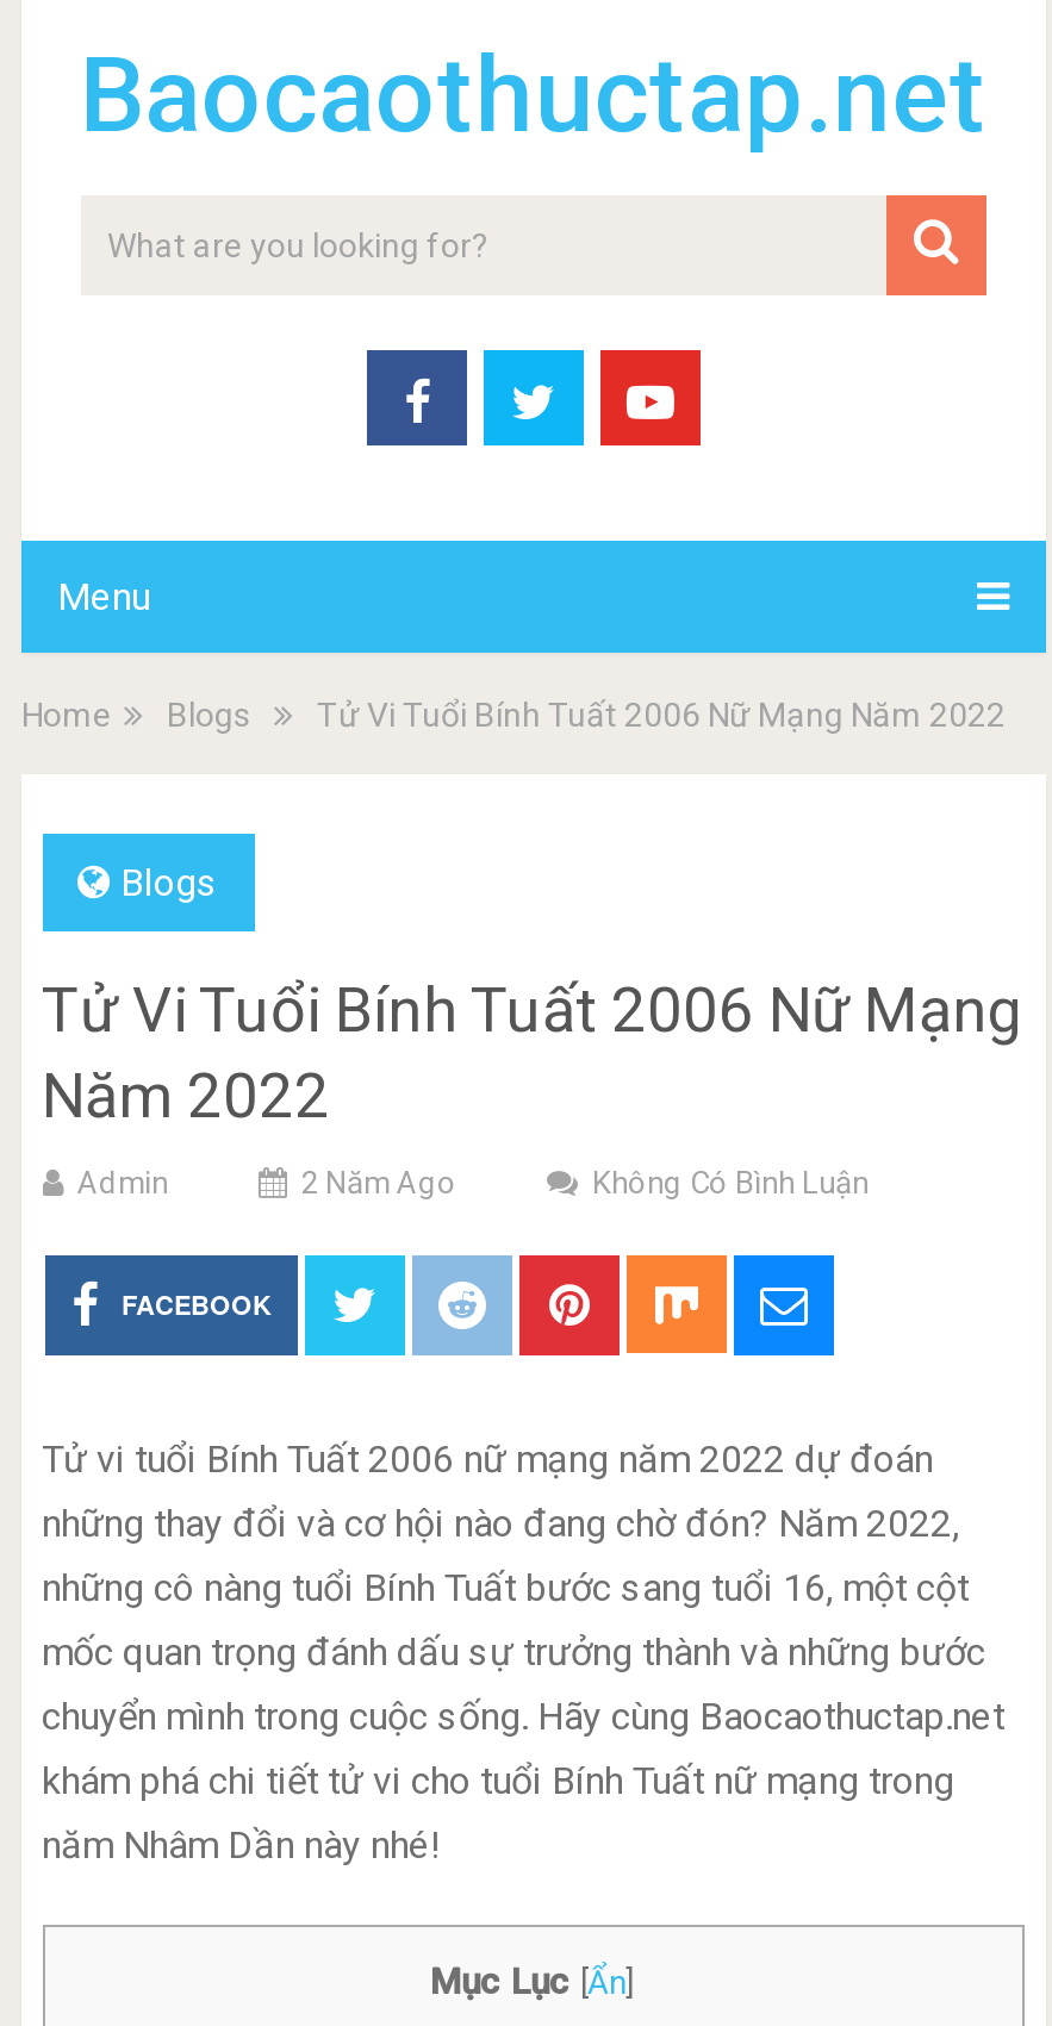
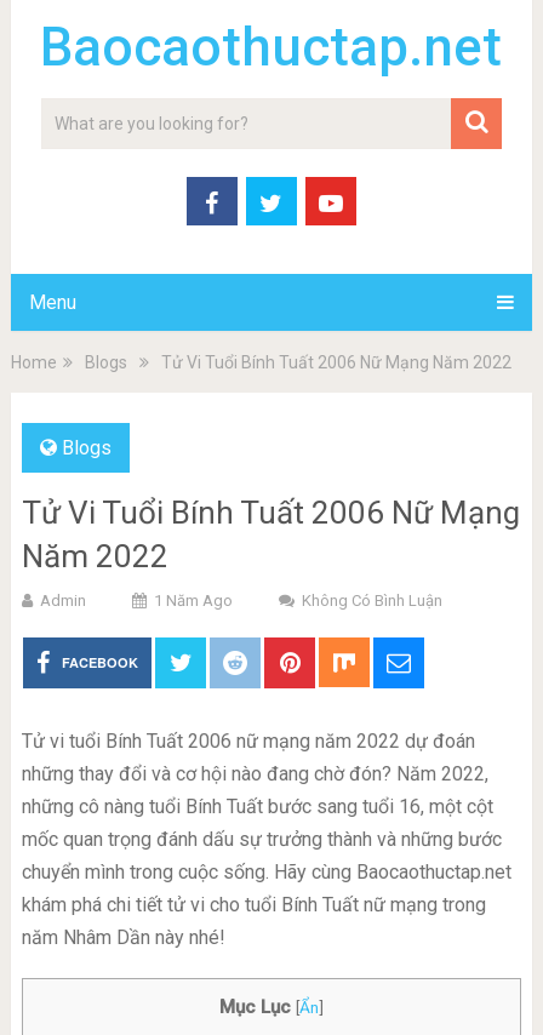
- 2 Năm Ago
+ 1 Năm Ago
